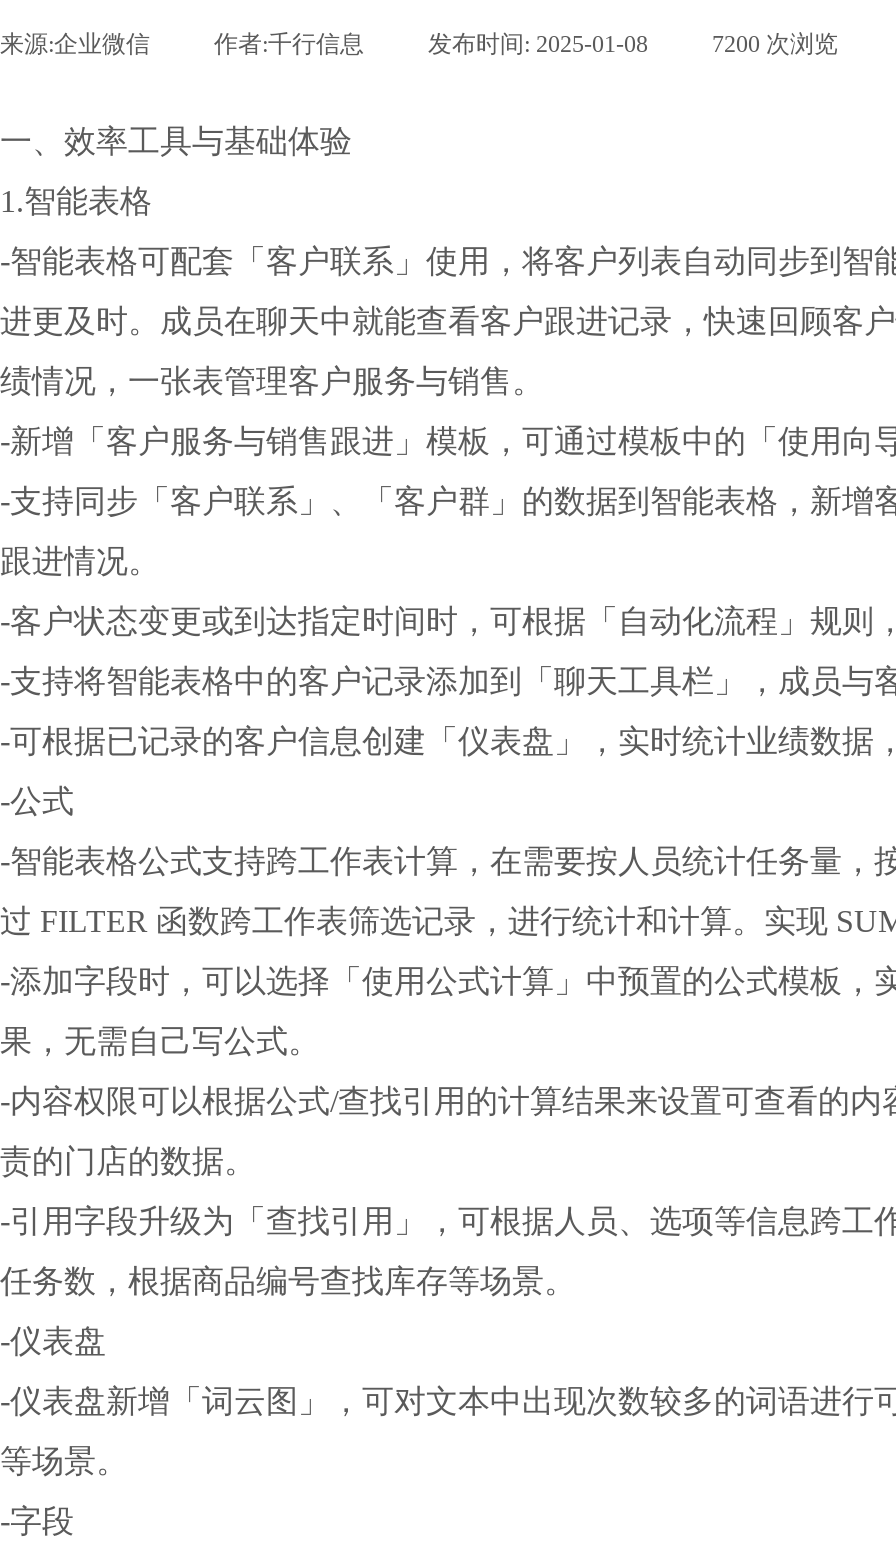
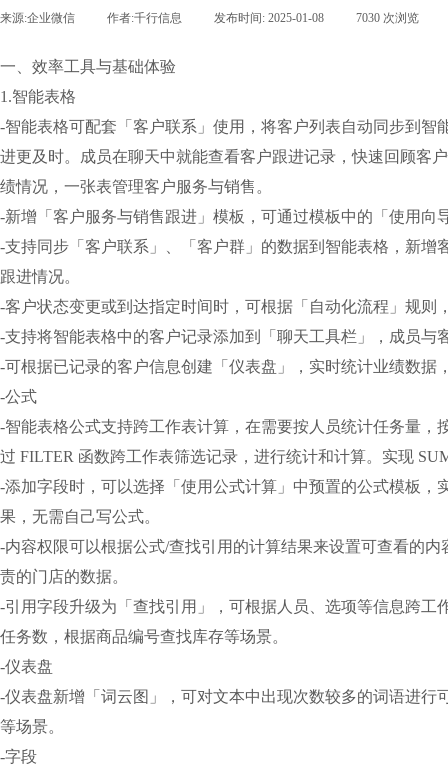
- 7200次浏览
+ 7030次浏览
